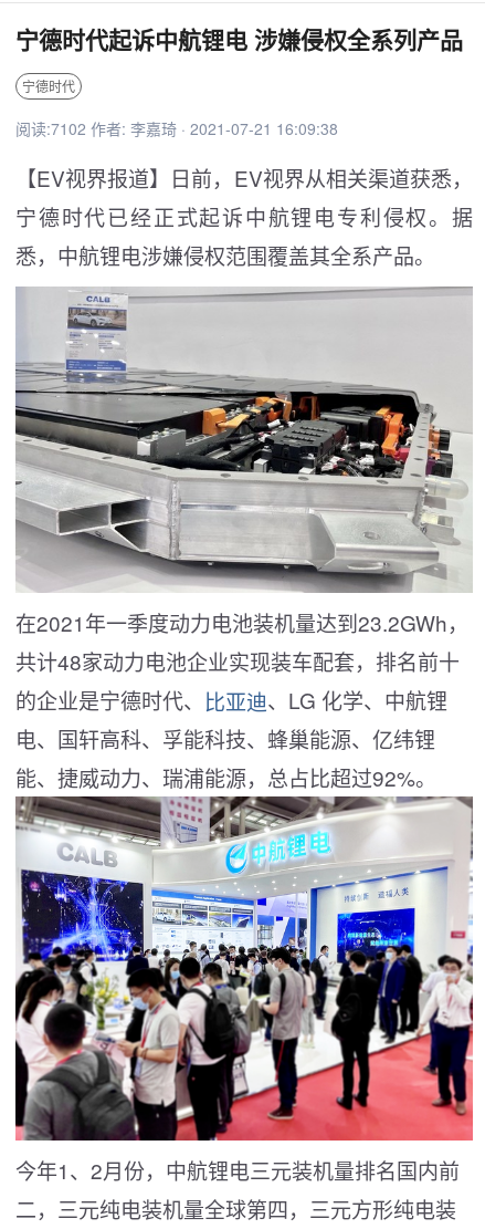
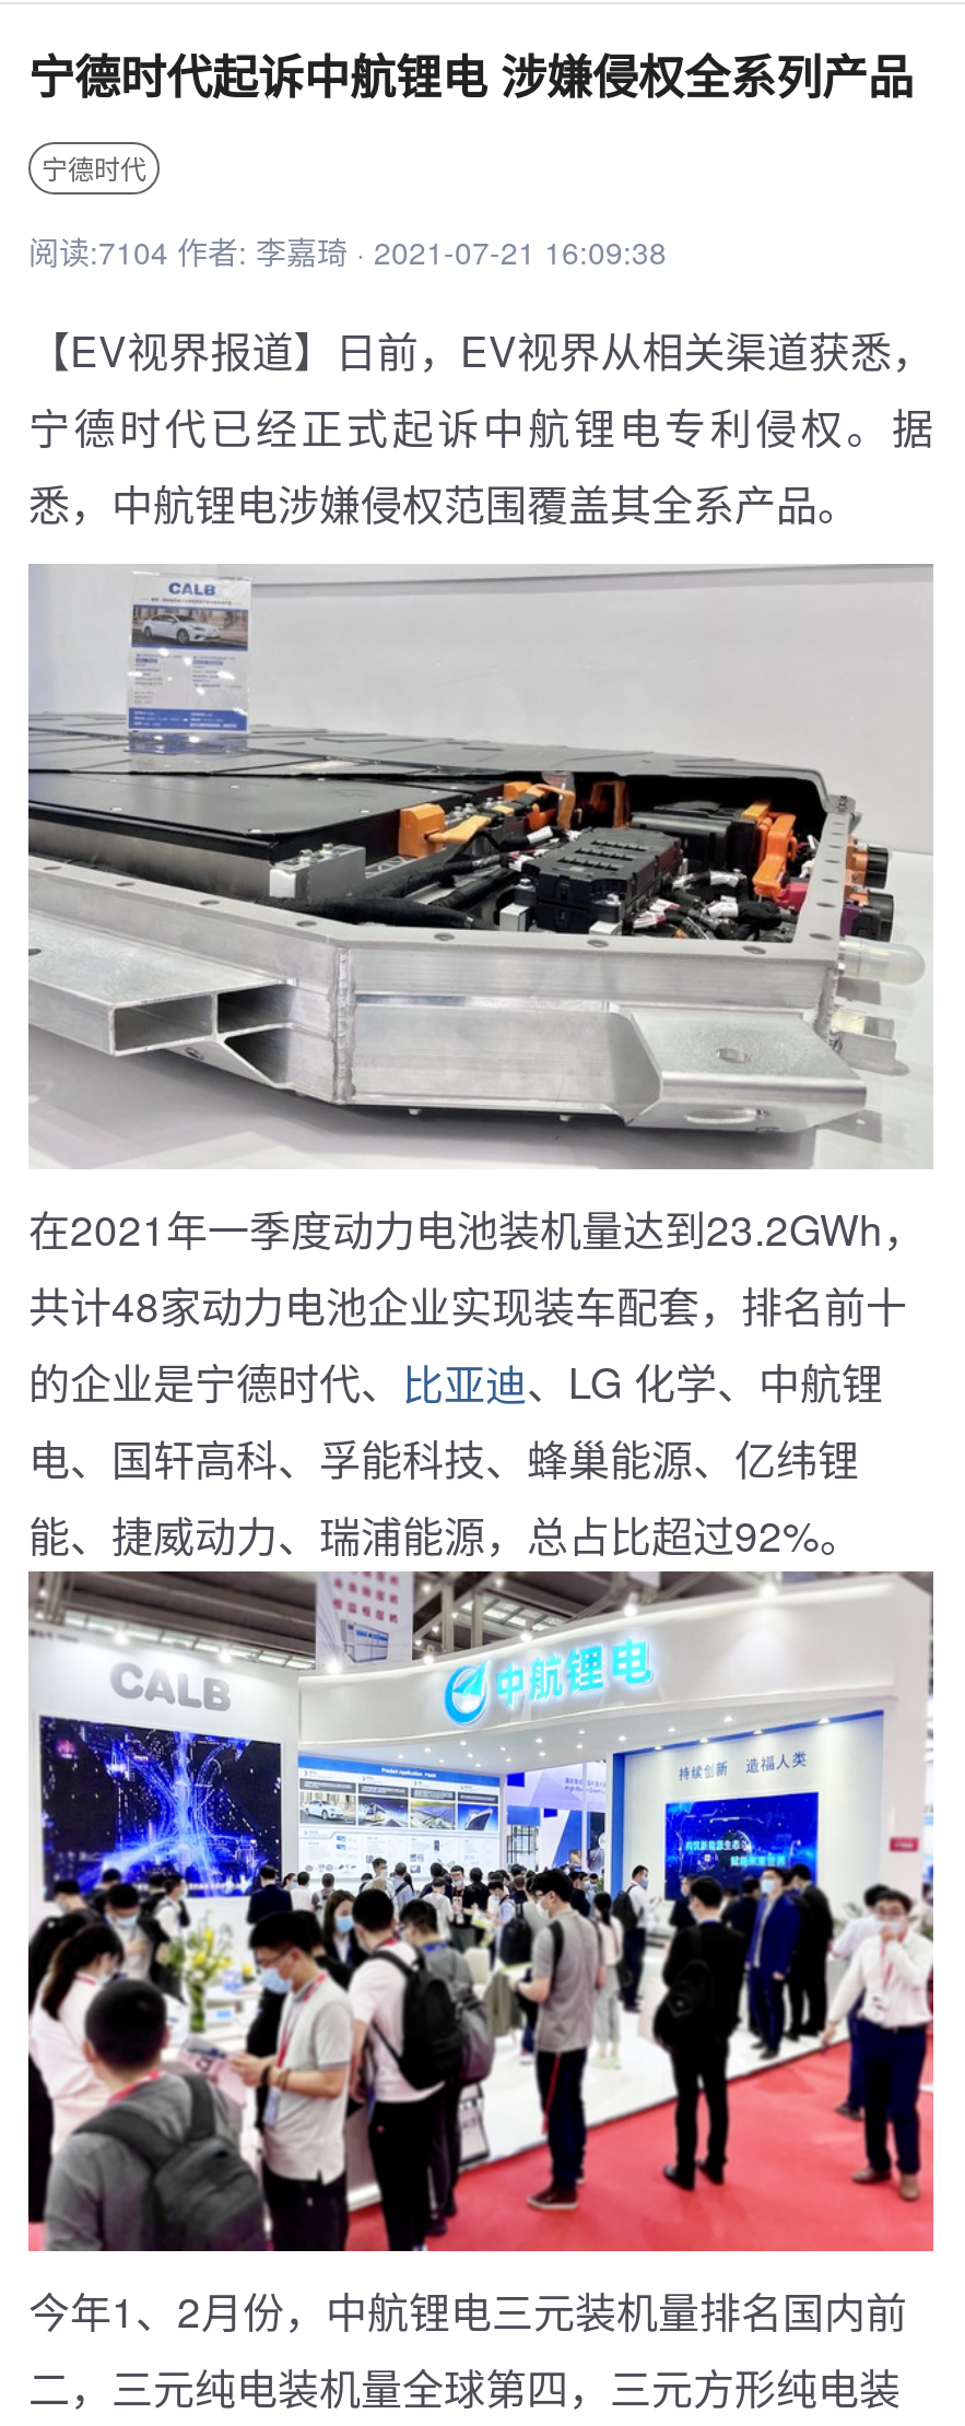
- 阅读:7102 作者: 李嘉琦 · 2021-07-21 16:09:38
+ 阅读:7104 作者: 李嘉琦 · 2021-07-21 16:09:38
